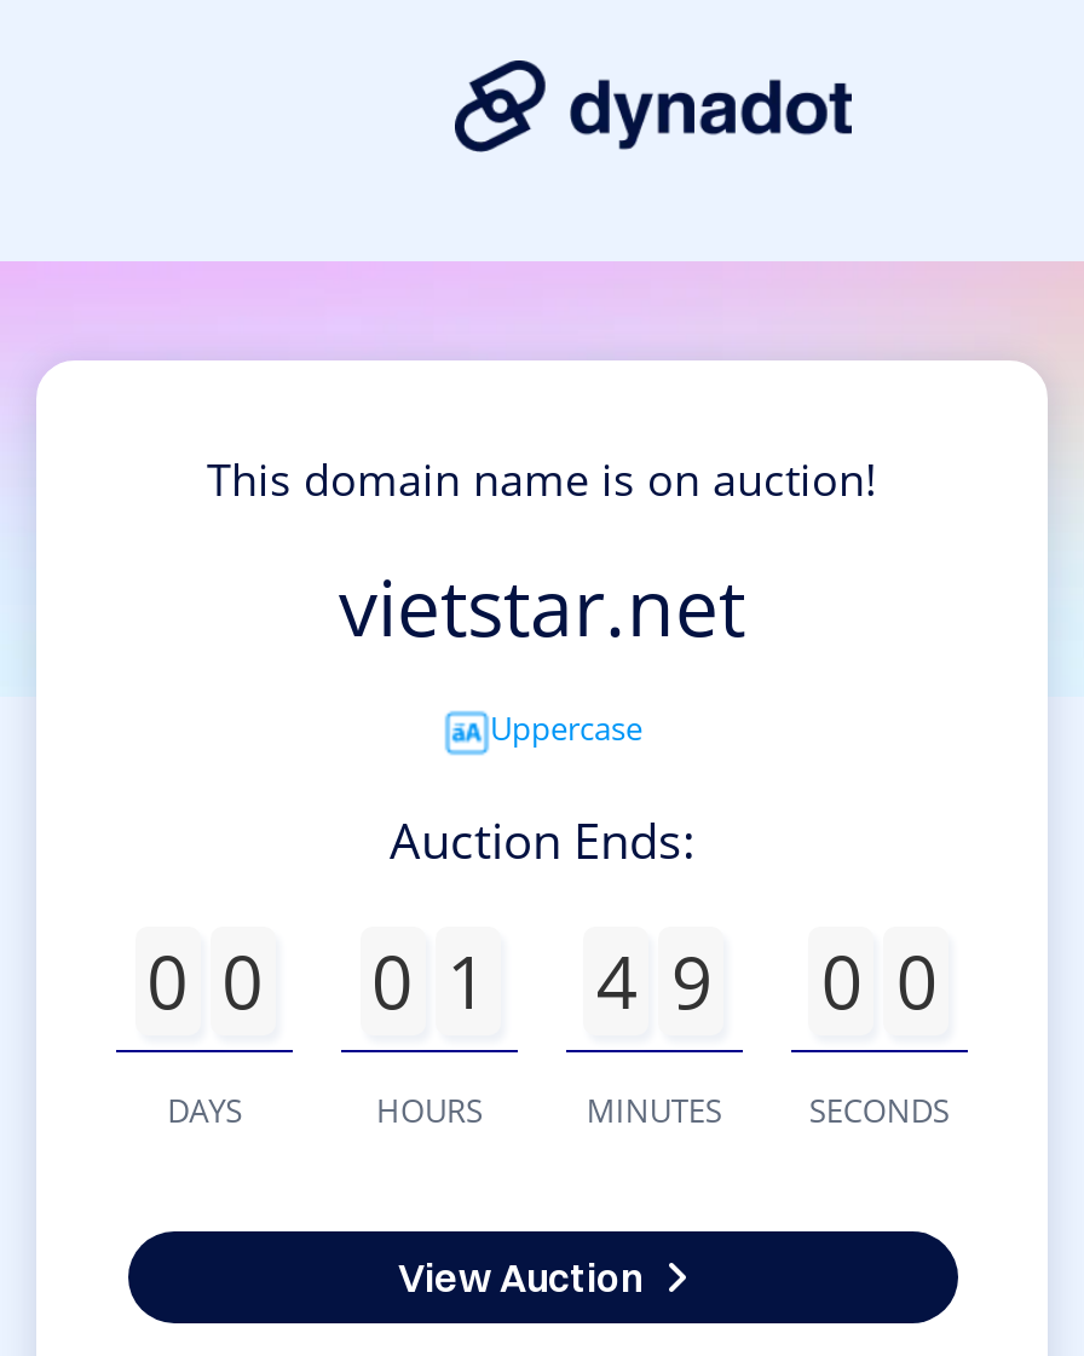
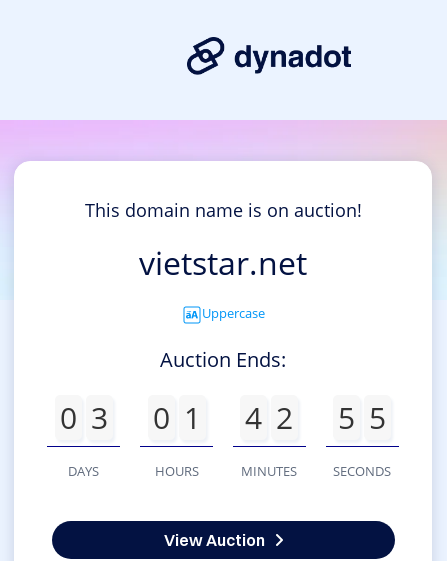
- 0 0
+ 0 3

- 4 9
+ 4 2

- 0 0
+ 5 5
